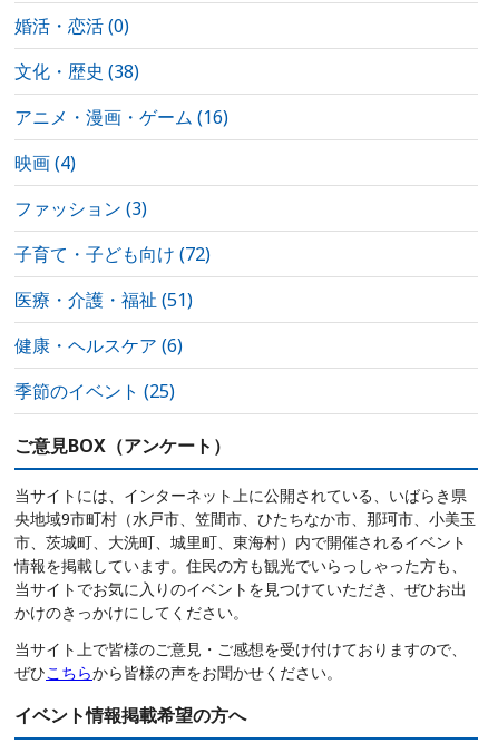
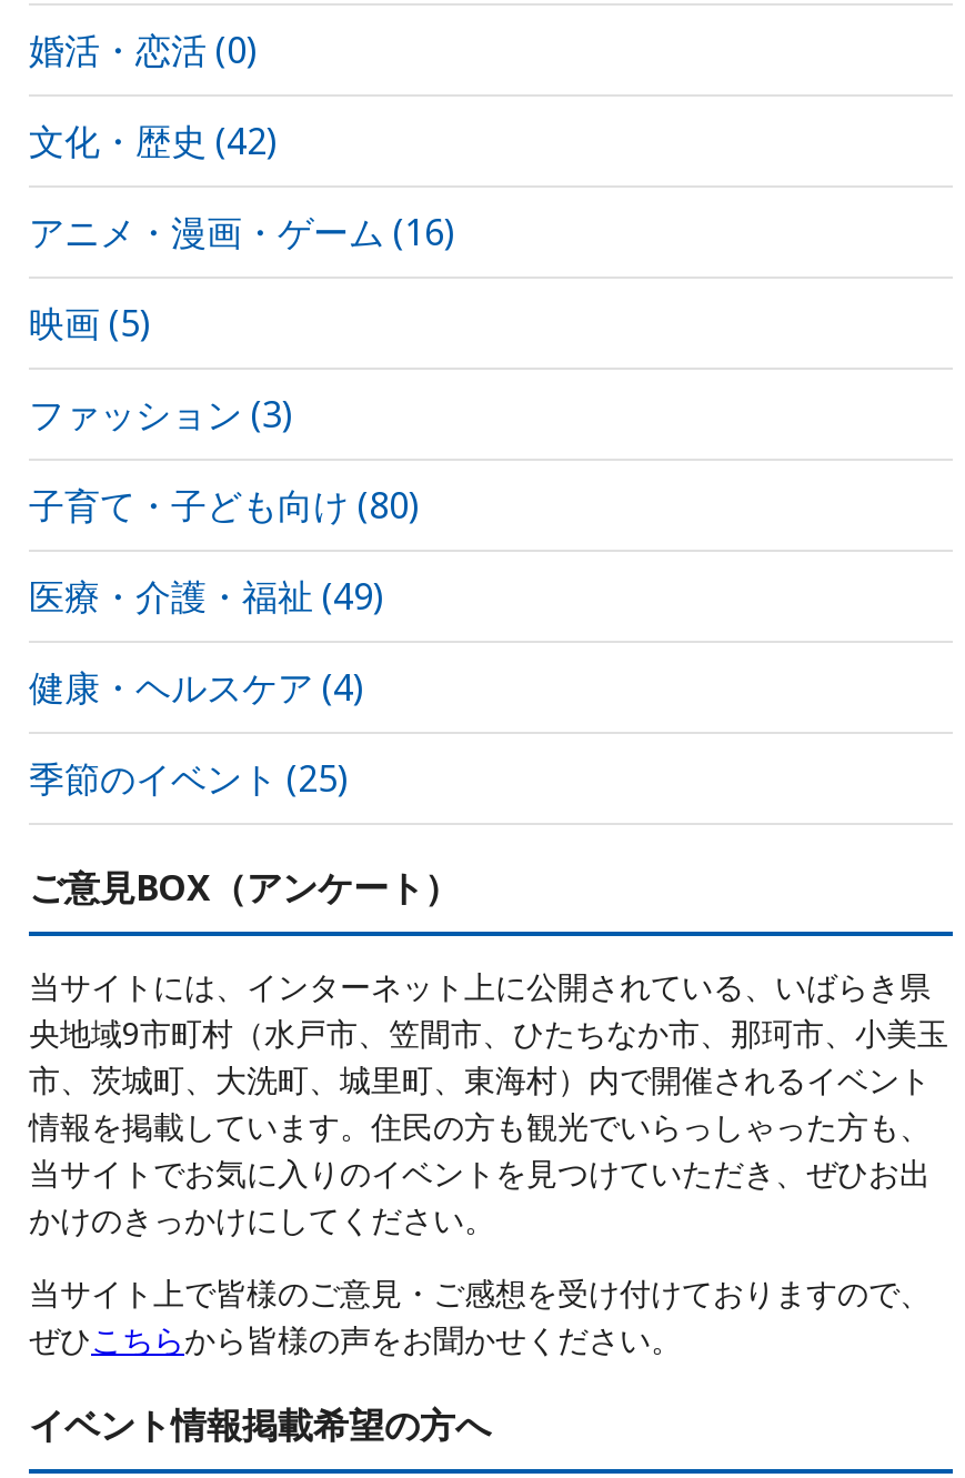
- 文化・歴史(38)
+ 文化・歴史(42)

- 映画(4)
+ 映画(5)

- 子育て・子ども向け(72)
+ 子育て・子ども向け(80)

- 医療・介護・福祉(51)
+ 医療・介護・福祉(49)

- 健康・ヘルスケア(6)
+ 健康・ヘルスケア(4)
